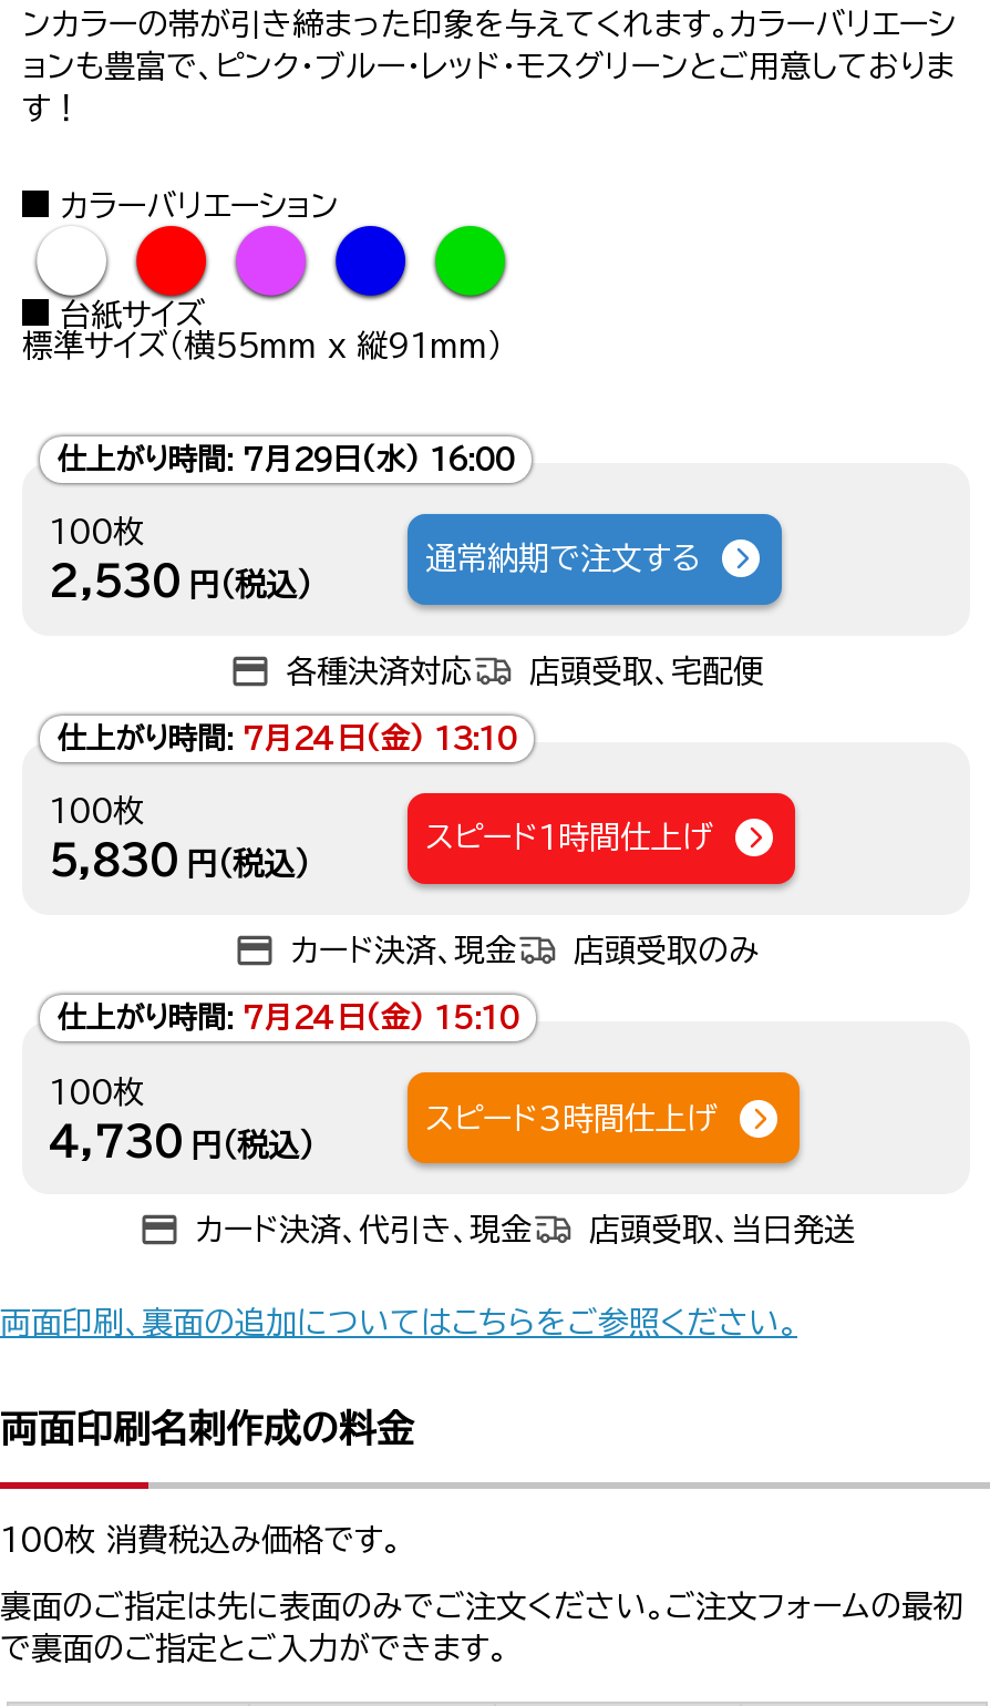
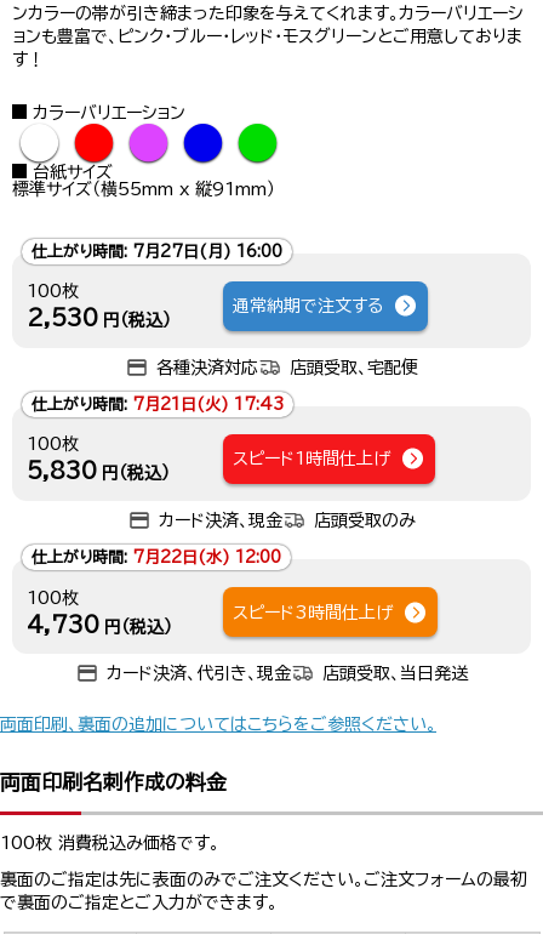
- 仕上がり時間: 7月29日(水) 16:00
+ 仕上がり時間: 7月27日(月) 16:00

- 仕上がり時間: 7月24日(金) 13:10
+ 仕上がり時間: 7月21日(火) 17:43

- 仕上がり時間: 7月24日(金) 15:10
+ 仕上がり時間: 7月22日(水) 12:00
